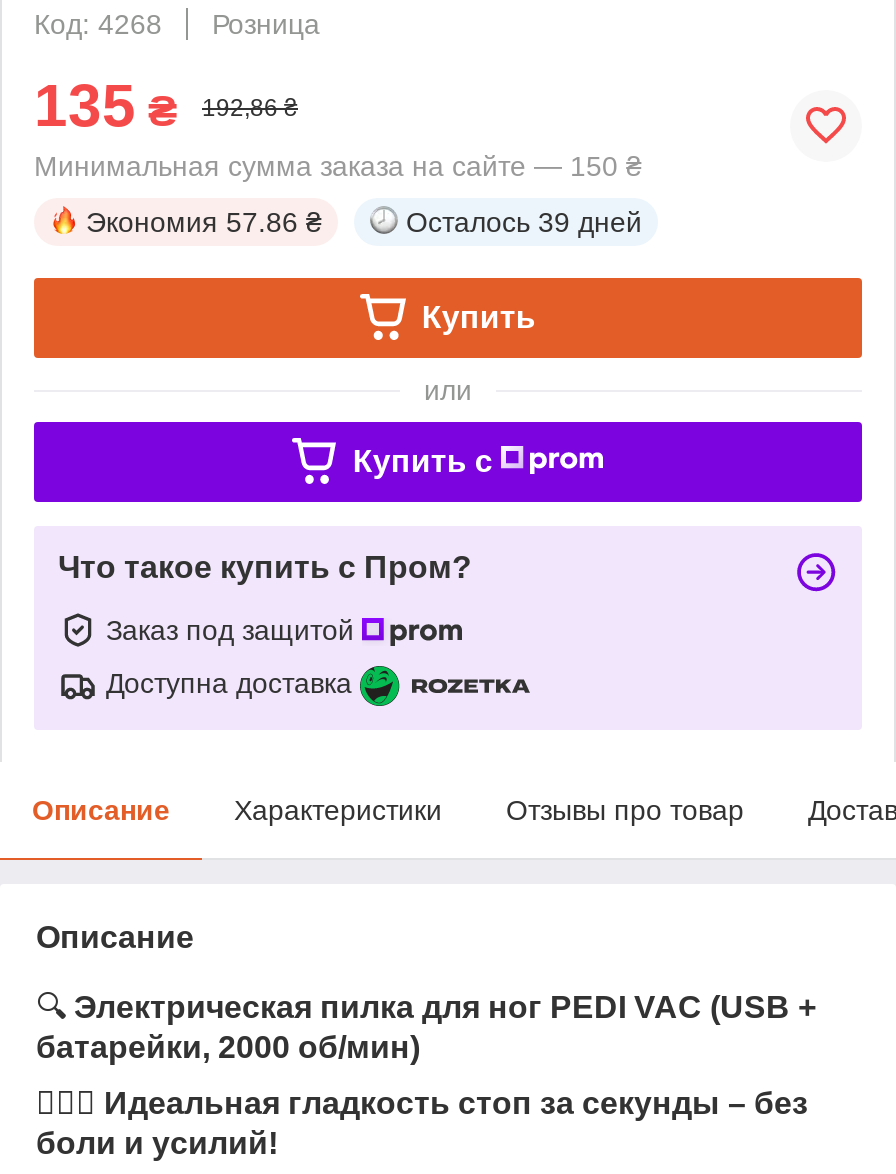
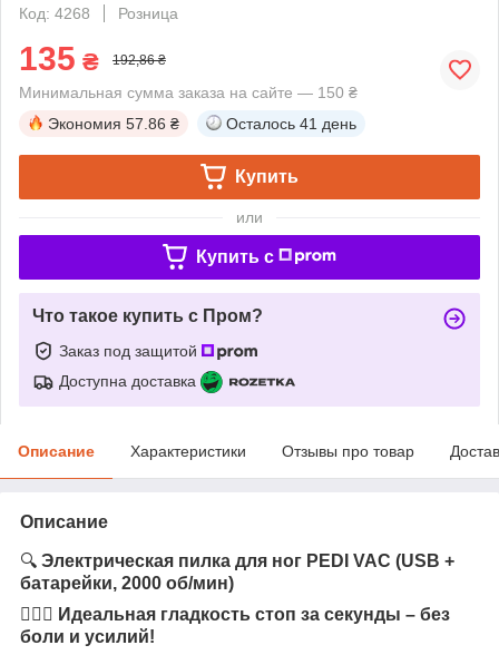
- Осталось 39 дней
+ Осталось 41 день
